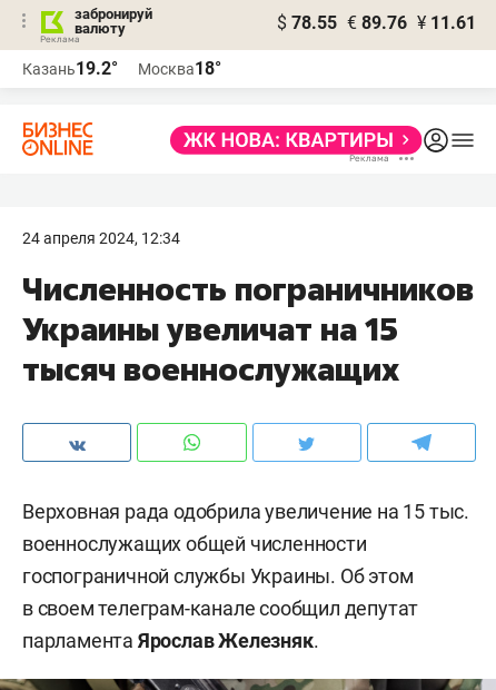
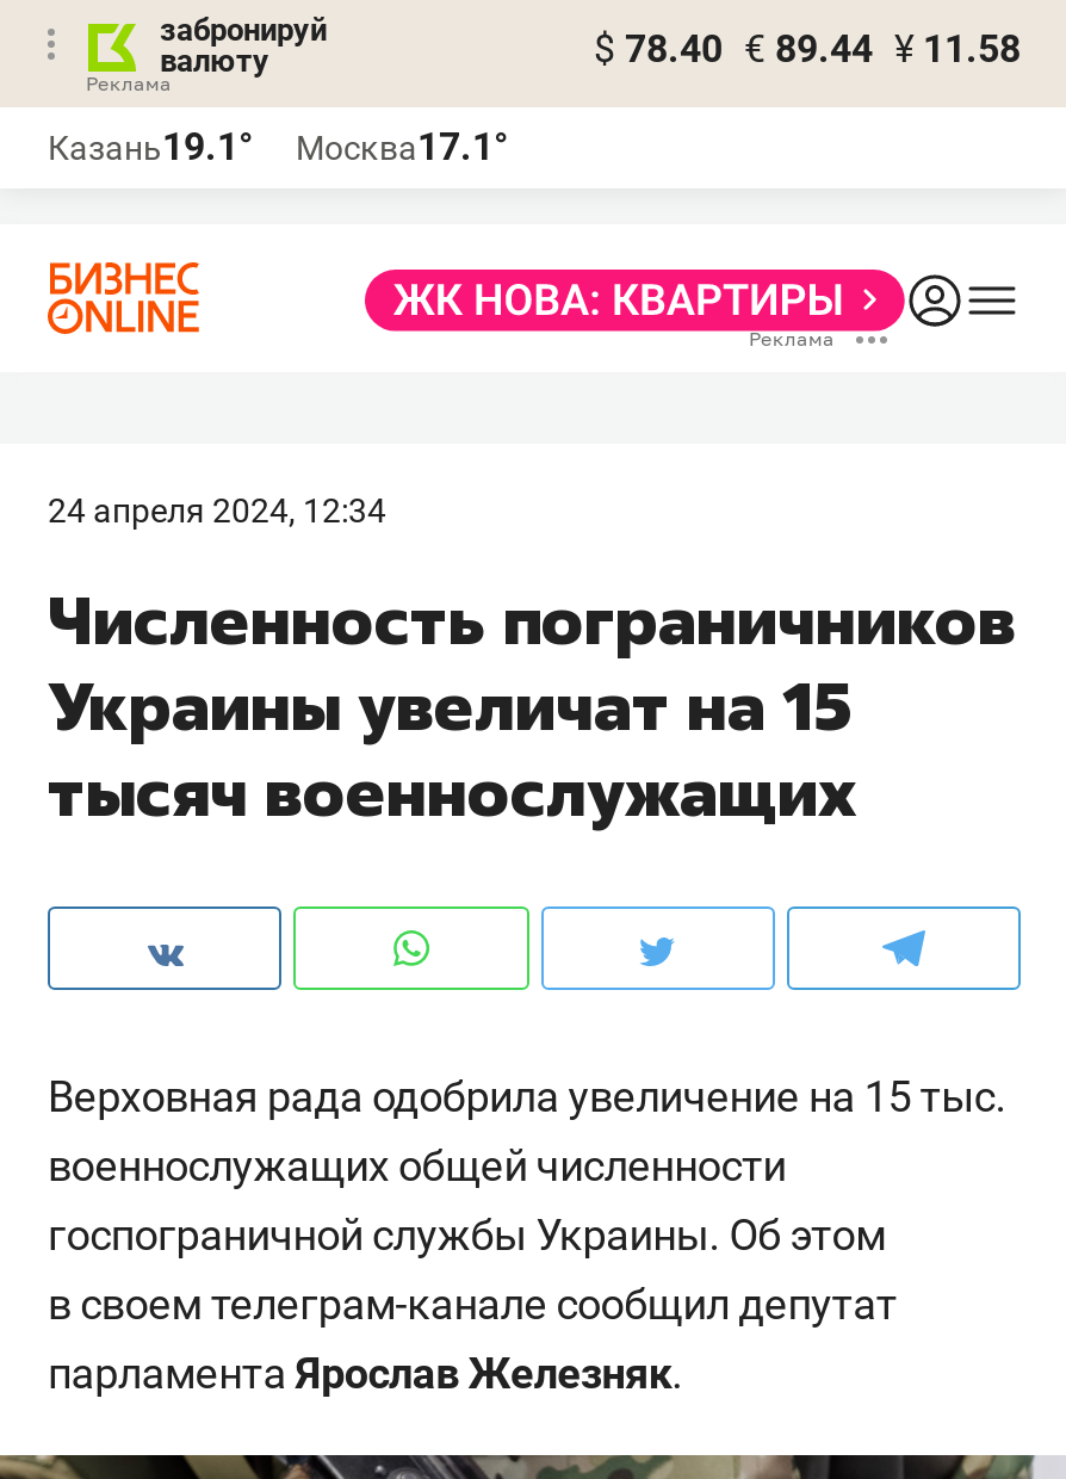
- $ 78.55 € 89.76 ¥ 11.61
+ $ 78.40 € 89.44 ¥ 11.58

- Казань19.2°
+ Казань19.1°

- Москва18°
+ Москва17.1°
